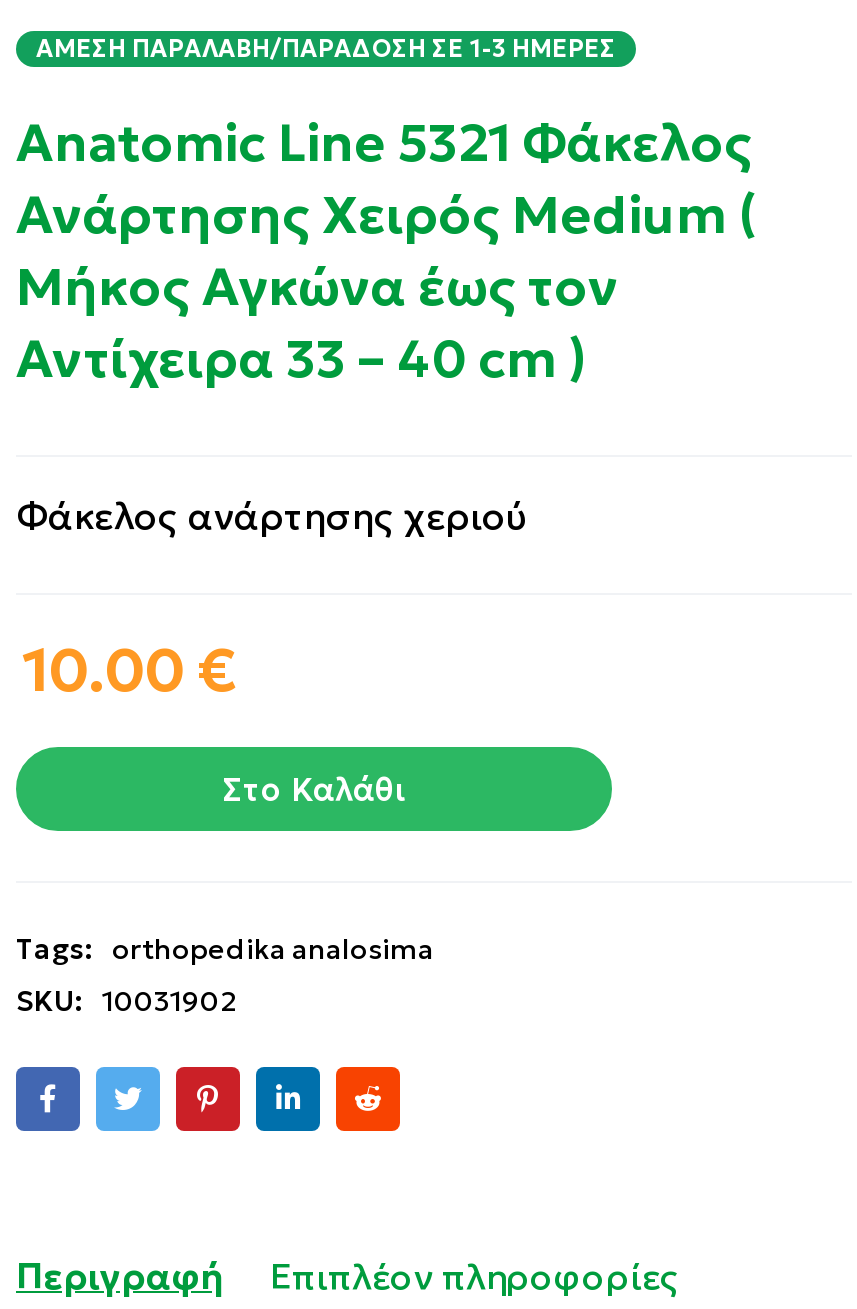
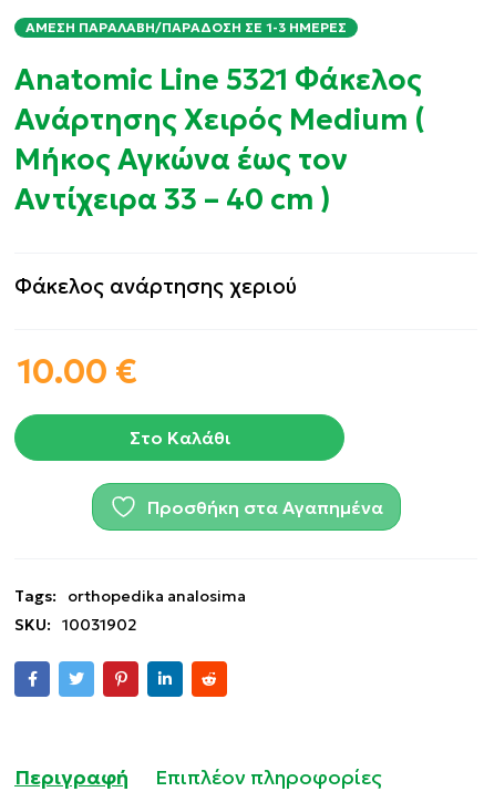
+ Προσθήκη στα Αγαπημένα
